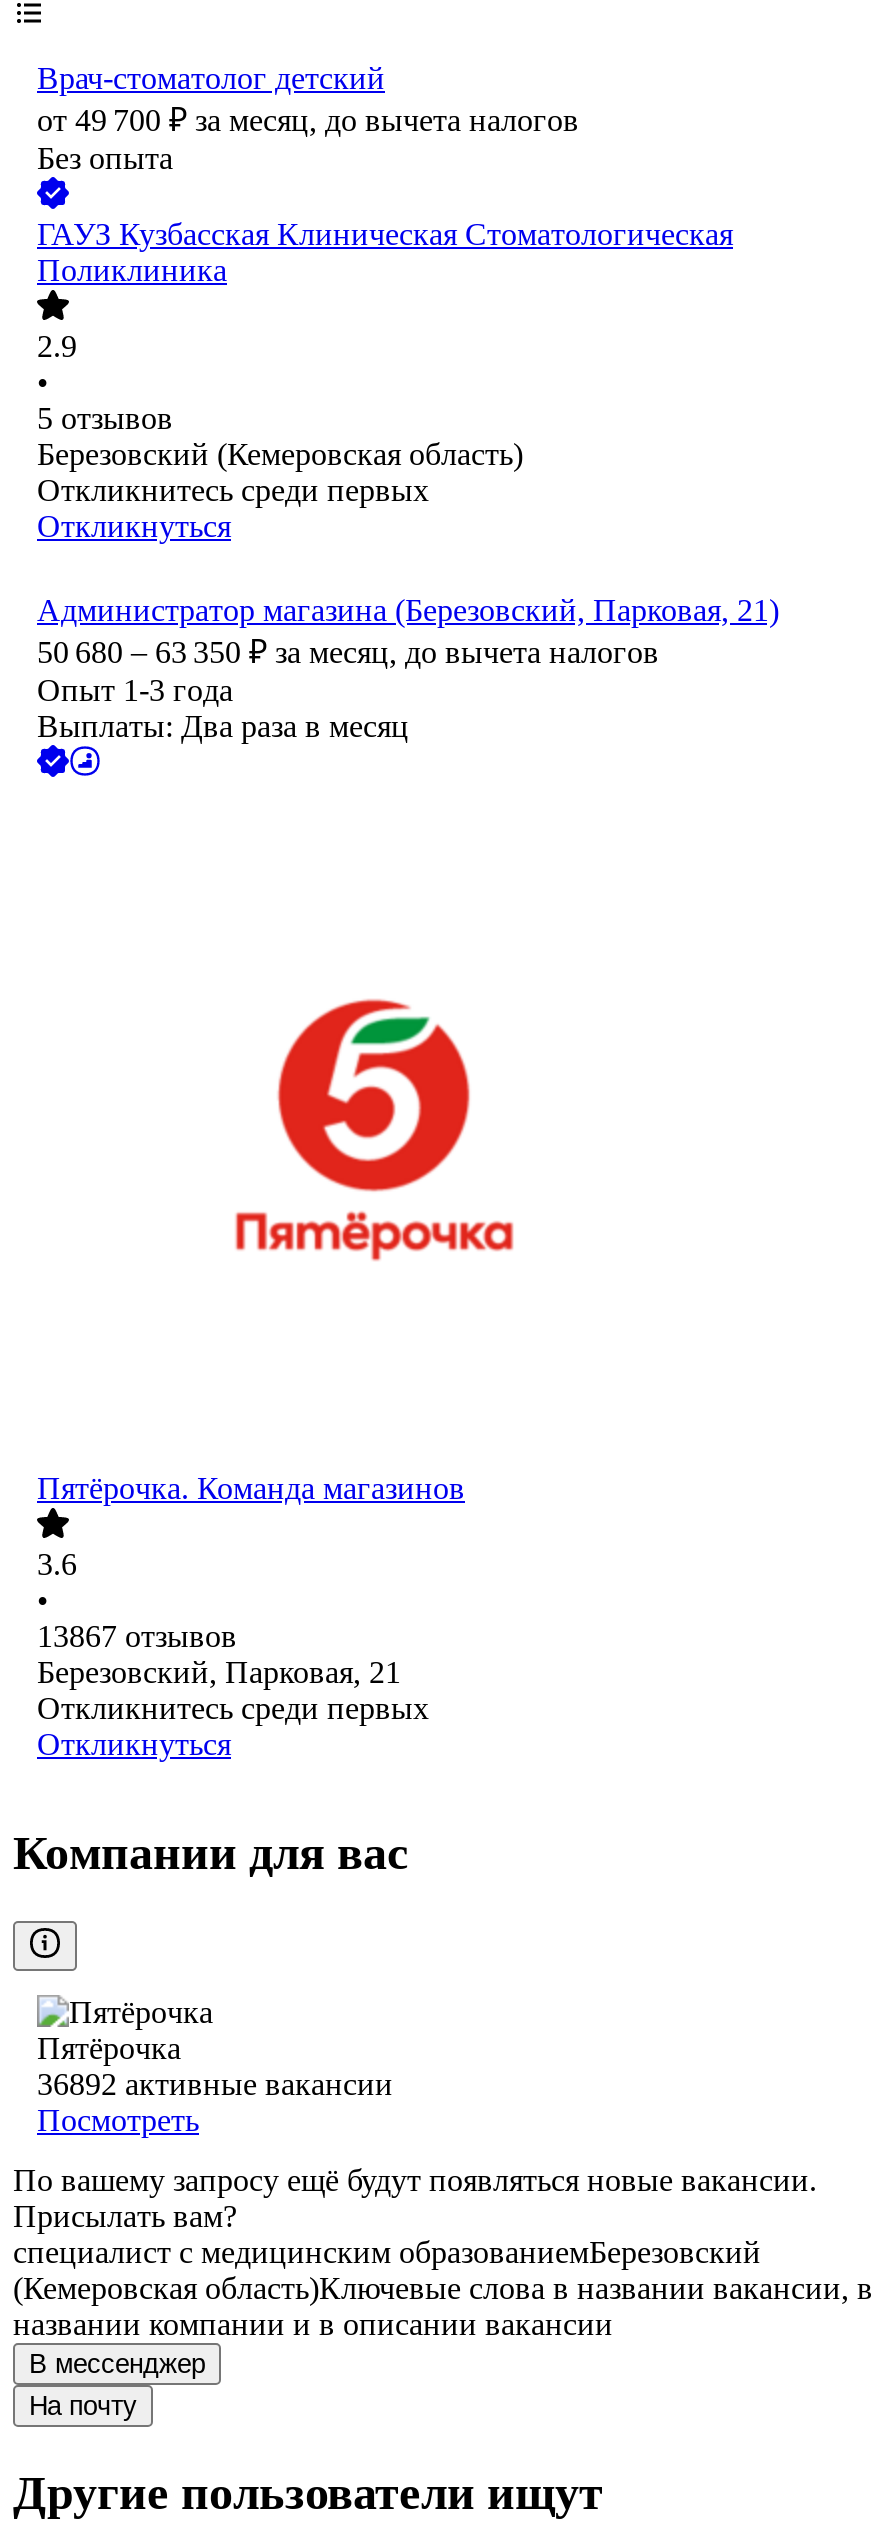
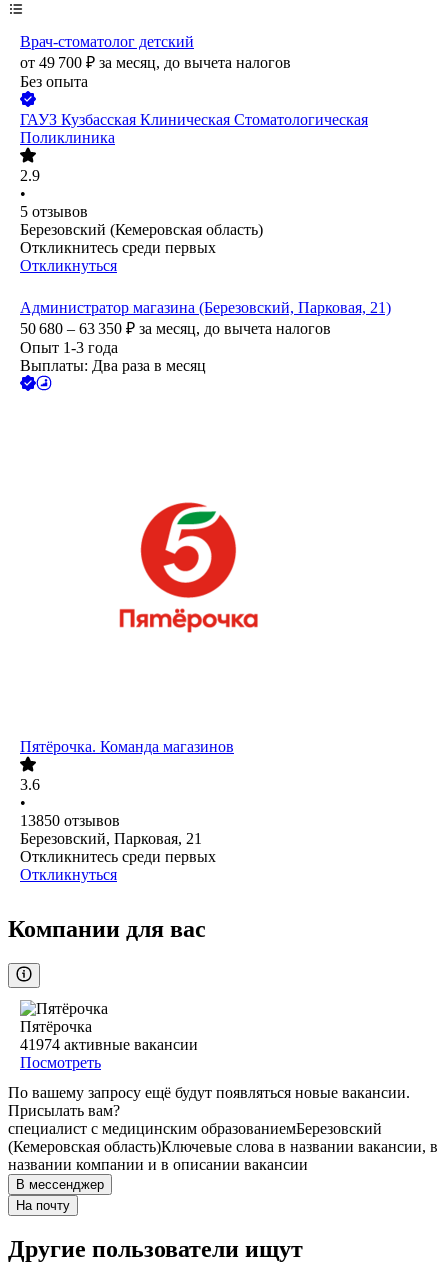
- 13867 отзывов
+ 13850 отзывов

- 36892 активные вакансии
+ 41974 активные вакансии
